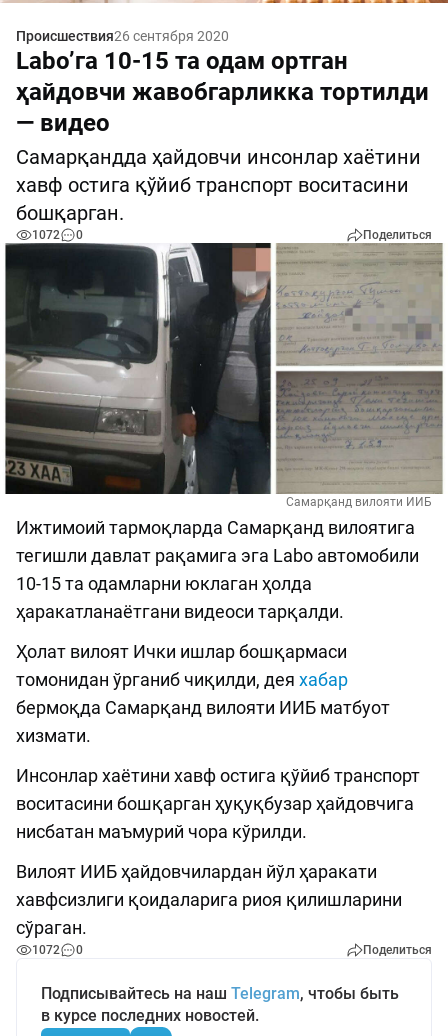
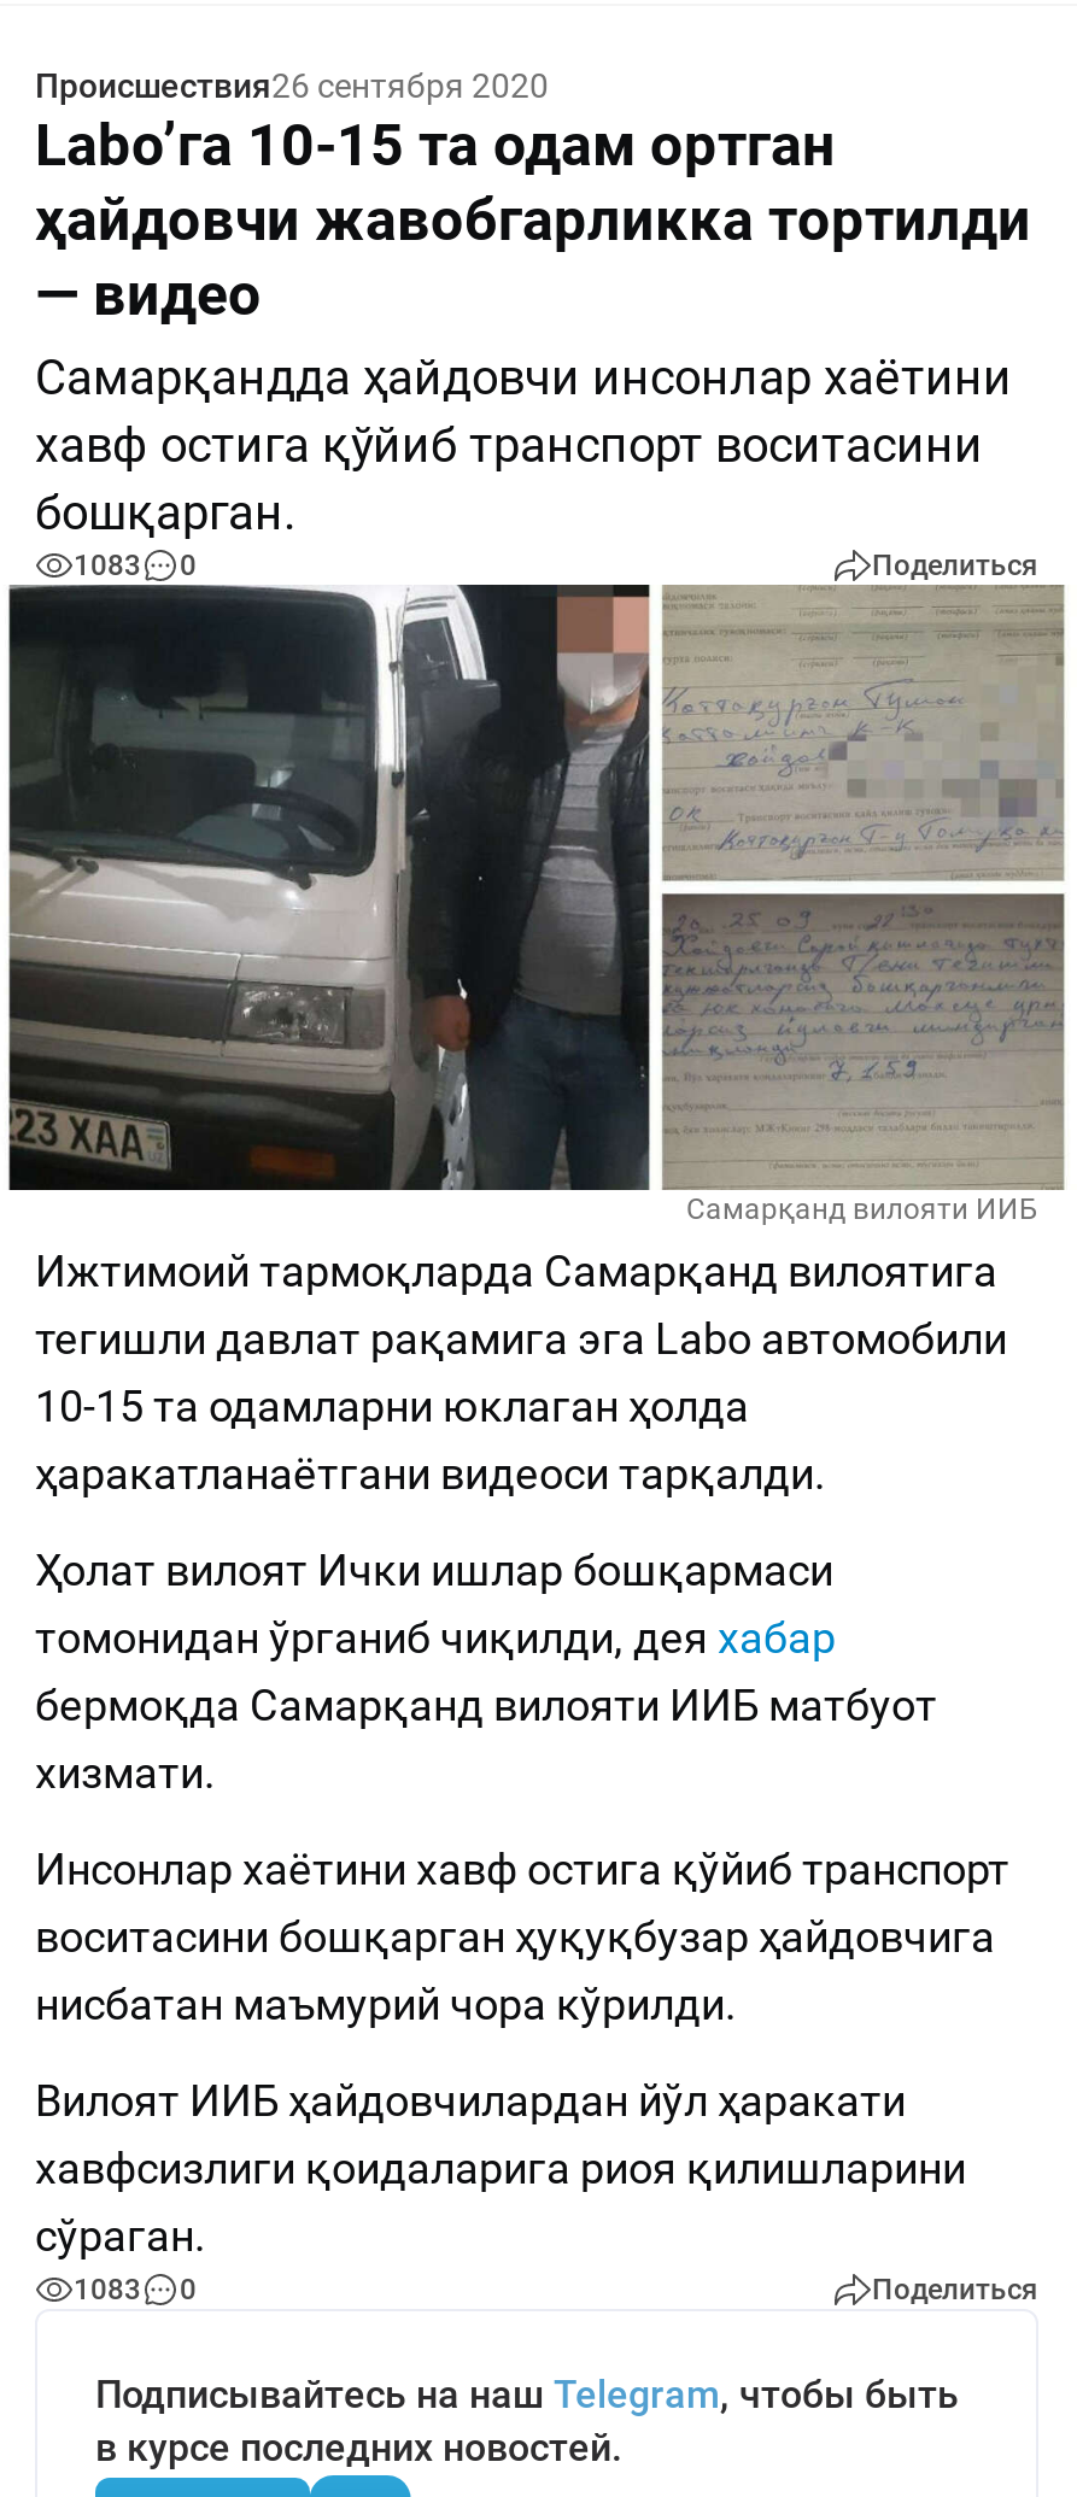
- 1072 0
+ 1083 0

- 1072 0
+ 1083 0
